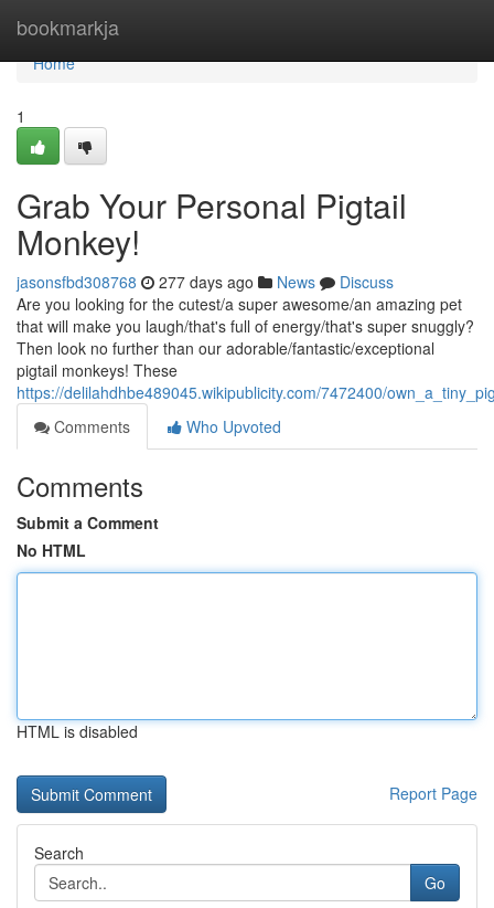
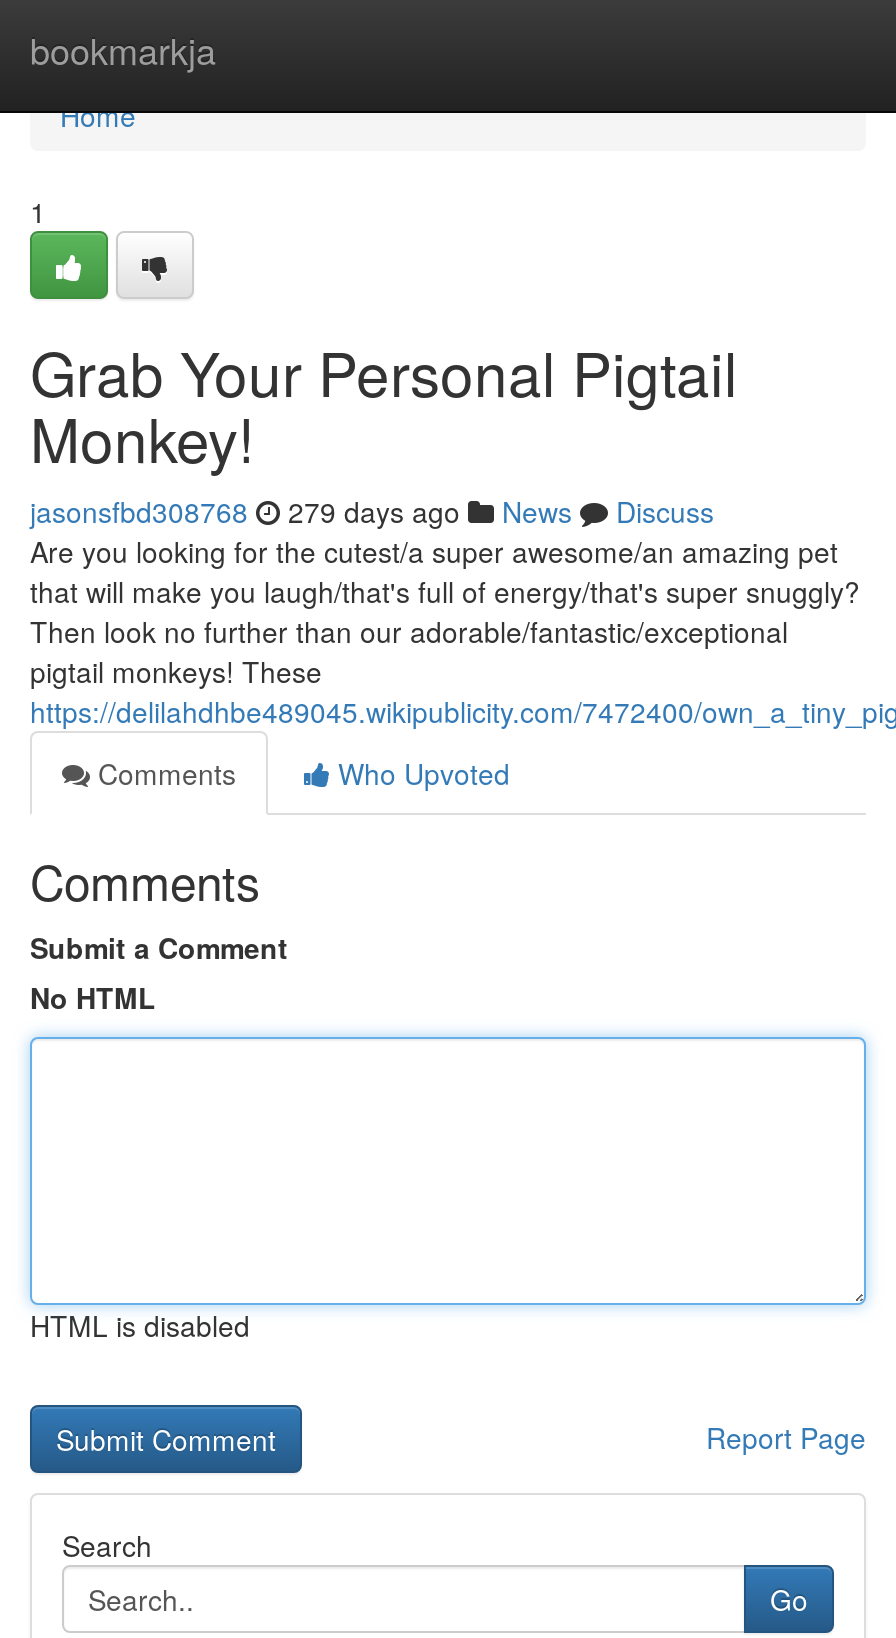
- jasonsfbd308768 277 days ago News Discuss
+ jasonsfbd308768 279 days ago News Discuss
